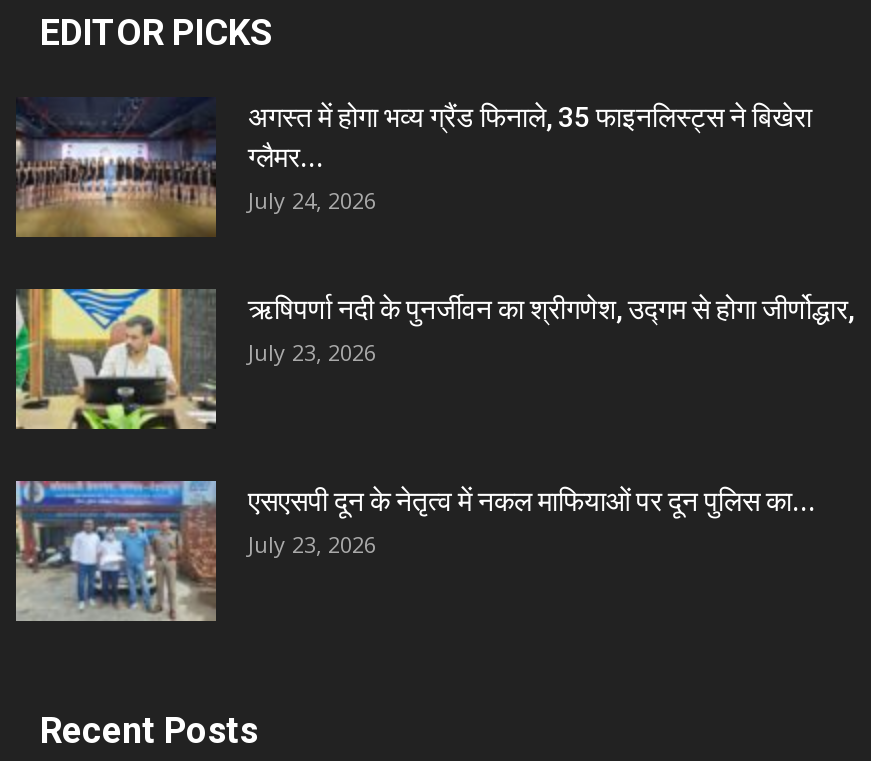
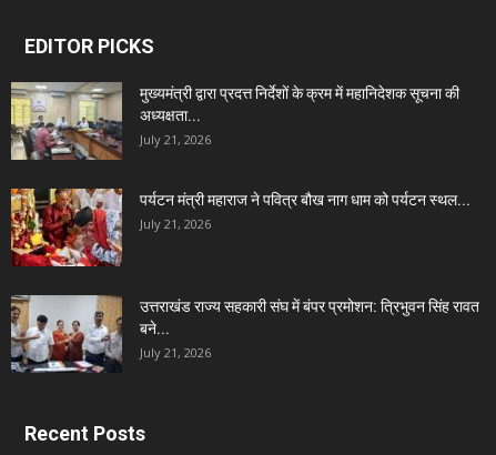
- [image]
- अगस्त में होगा भव्य ग्रैंड फिनाले, 35 फाइनलिस्ट्स ने बिखेरा
- ग्लैमर...
- July 24, 2026
+ [image]
+ मुख्यमंत्री द्वारा प्रदत्त निर्देशों के क्रम में महानिदेशक सूचना की
+ अध्यक्षता...
+ July 21, 2026

- [image]
- ऋषिपर्णा नदी के पुनर्जीवन का श्रीगणेश, उद्गम से होगा जीर्णोद्धार,
- July 23, 2026
+ [image]
+ पर्यटन मंत्री महाराज ने पवित्र बौख नाग धाम को पर्यटन स्थल...
+ July 21, 2026

- [image]
- एसएसपी दून के नेतृत्व में नकल माफियाओं पर दून पुलिस का...
- July 23, 2026
+ [image]
+ उत्तराखंड राज्य सहकारी संघ में बंपर प्रमोशन: त्रिभुवन सिंह रावत
+ बने...
+ July 21, 2026
